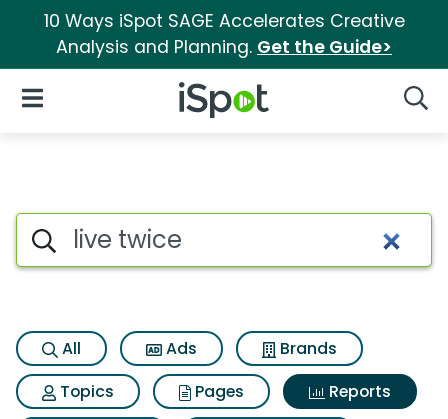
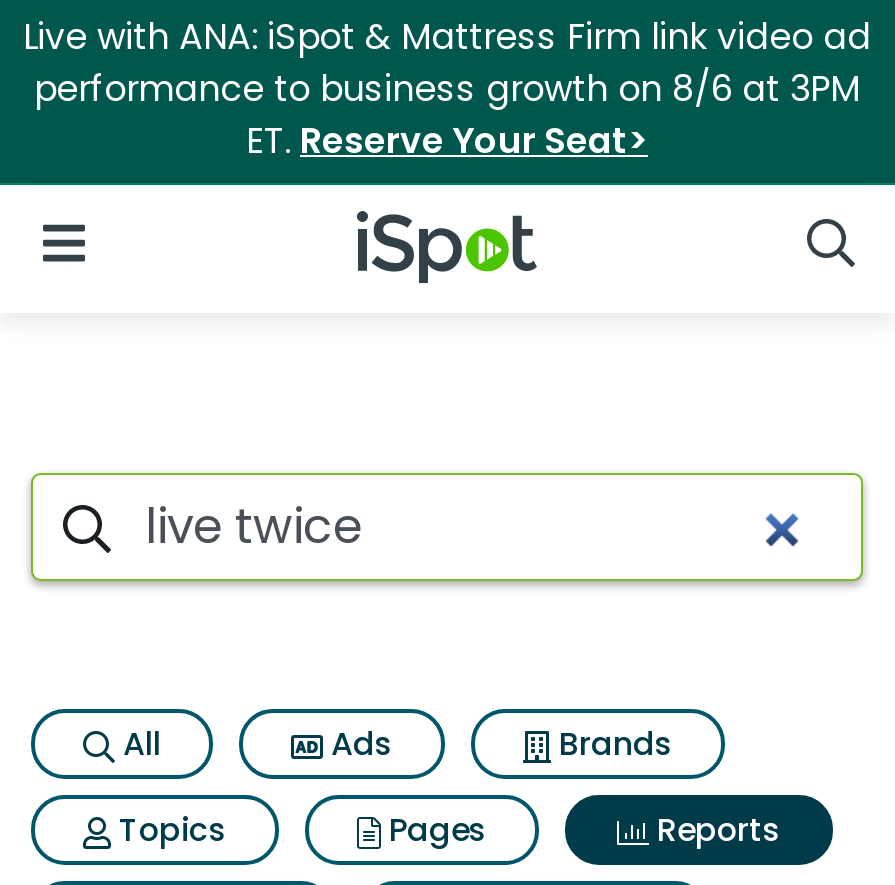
- 10 Ways iSpot SAGE Accelerates Creative
- Analysis and Planning. Get the Guide>
+ Live with ANA: iSpot & Mattress Firm link video ad
+ performance to business growth on 8/6 at 3PM
+ ET. Reserve Your Seat>
